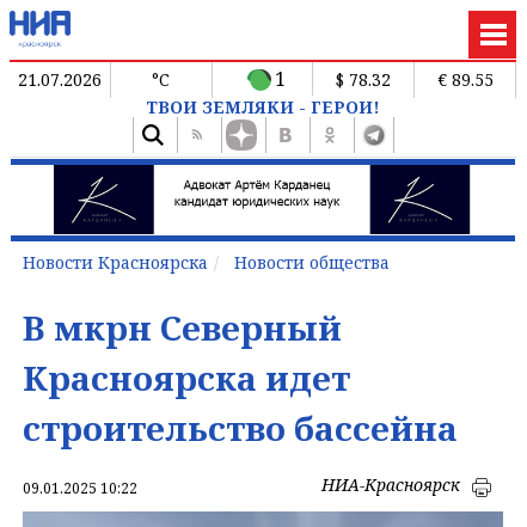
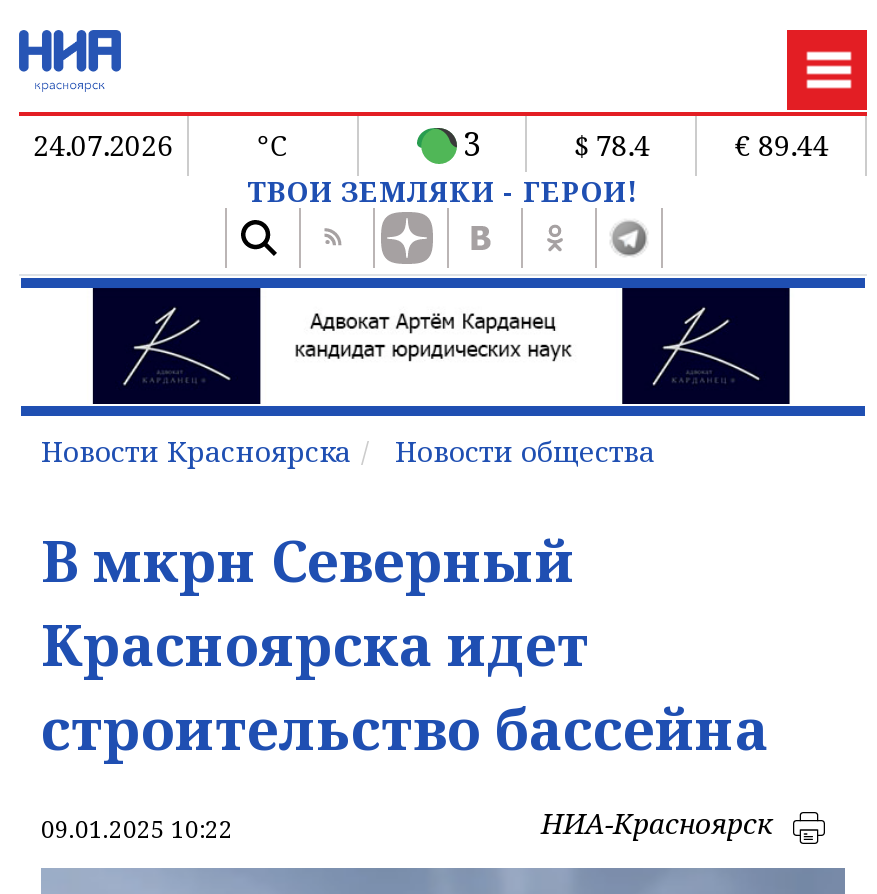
- 21.07.2026
+ 24.07.2026

- 1
+ 3

- $ 78.32
+ $ 78.4

- € 89.55
+ € 89.44
